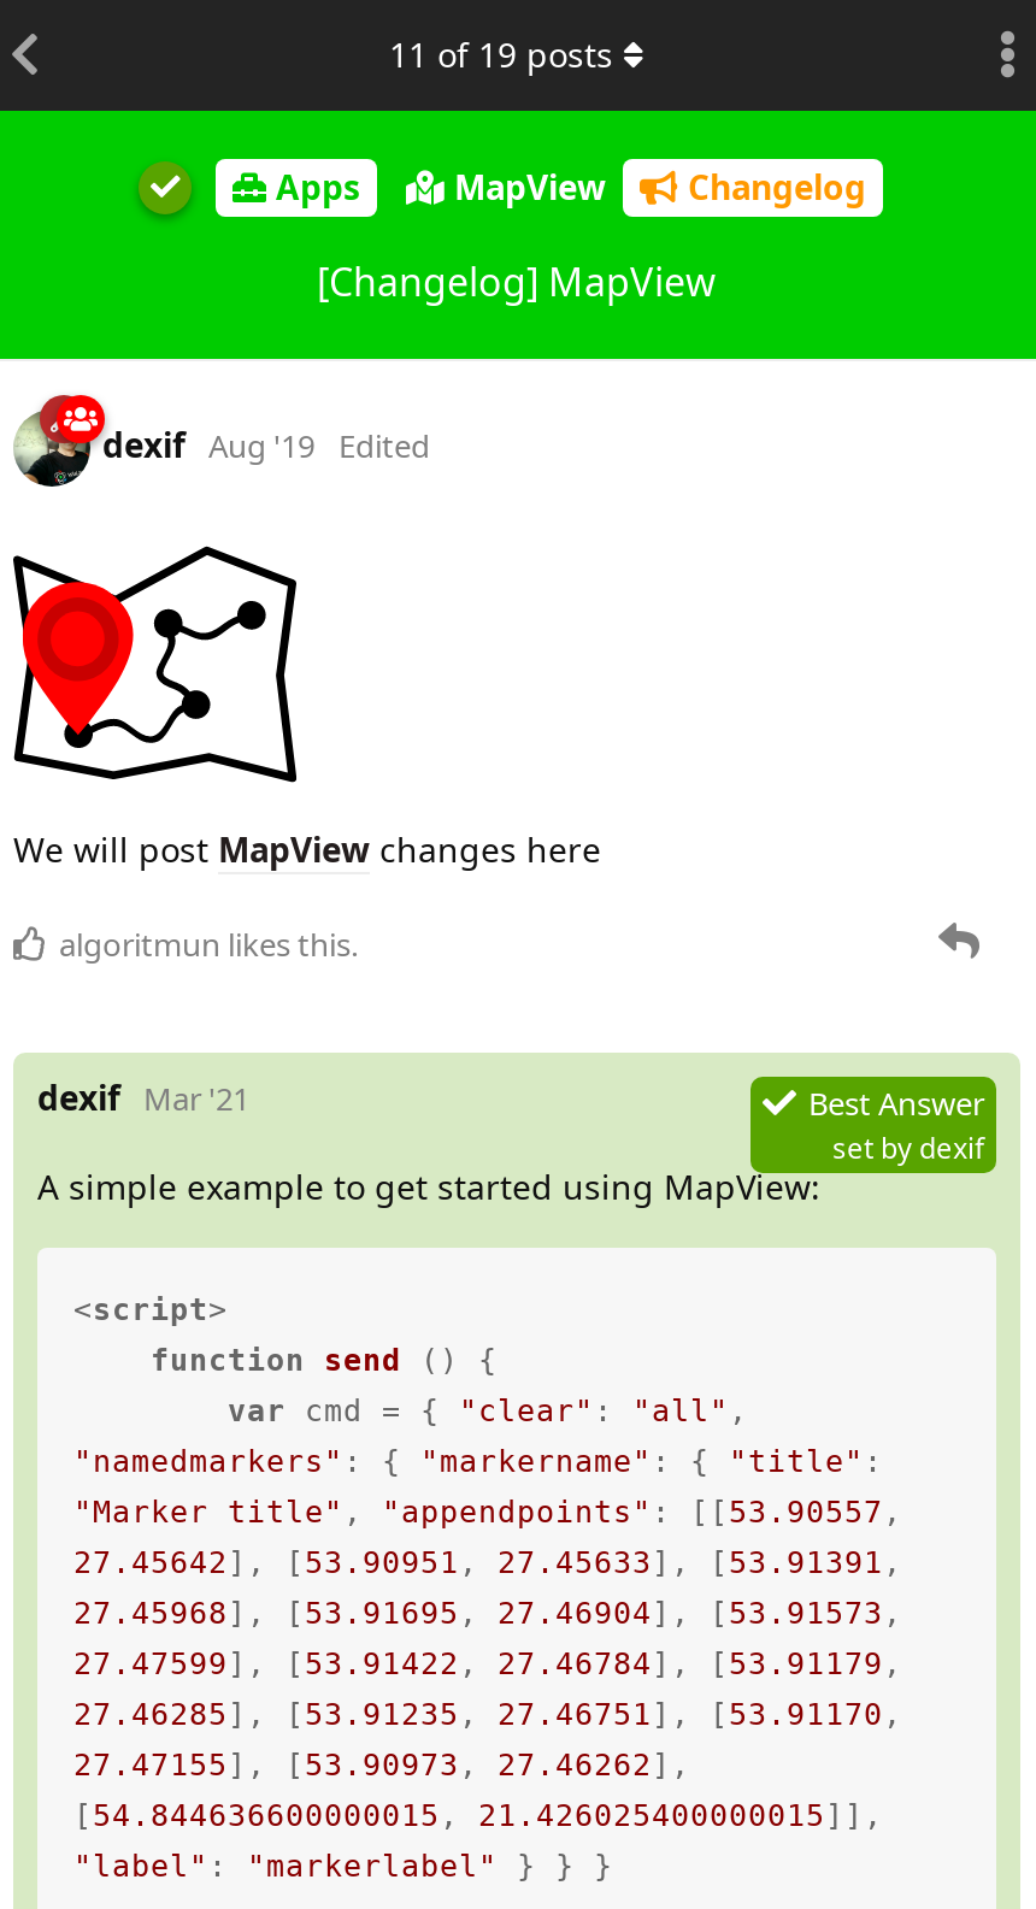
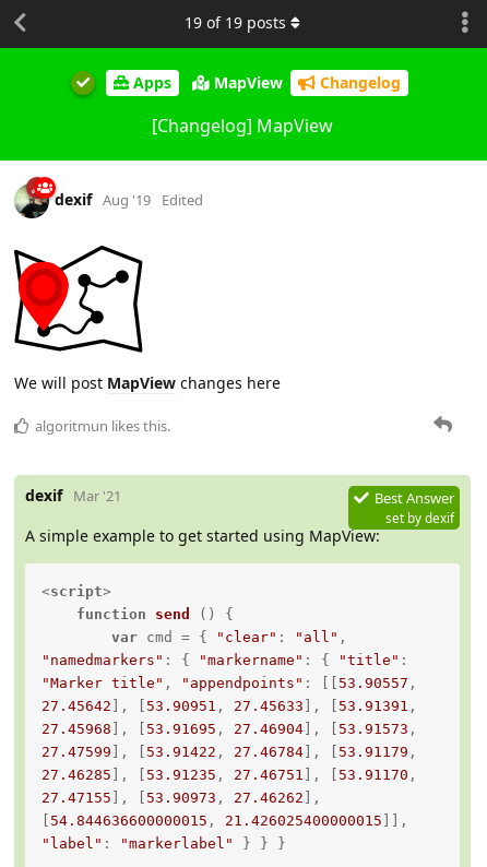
- 11 of 19 posts
+ 19 of 19 posts
